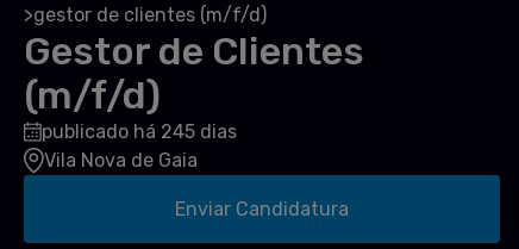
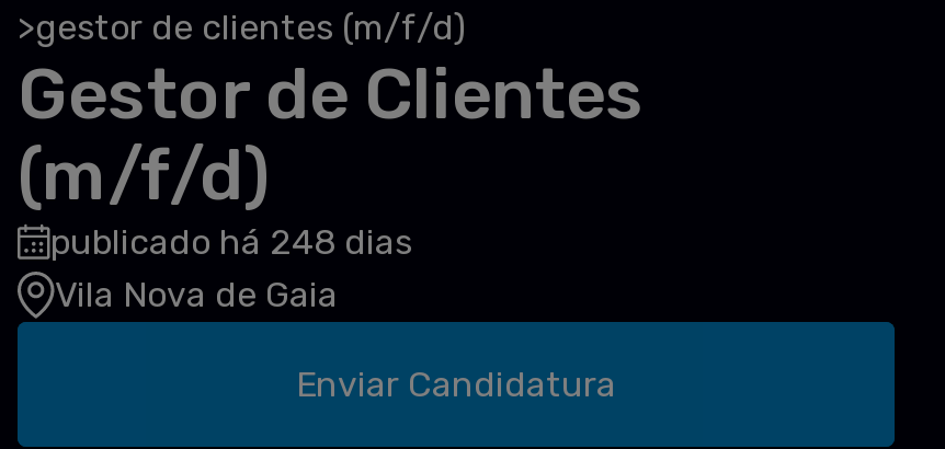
- publicado há 245 dias
+ publicado há 248 dias
